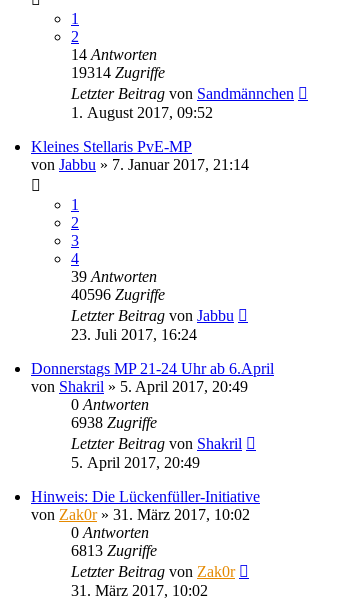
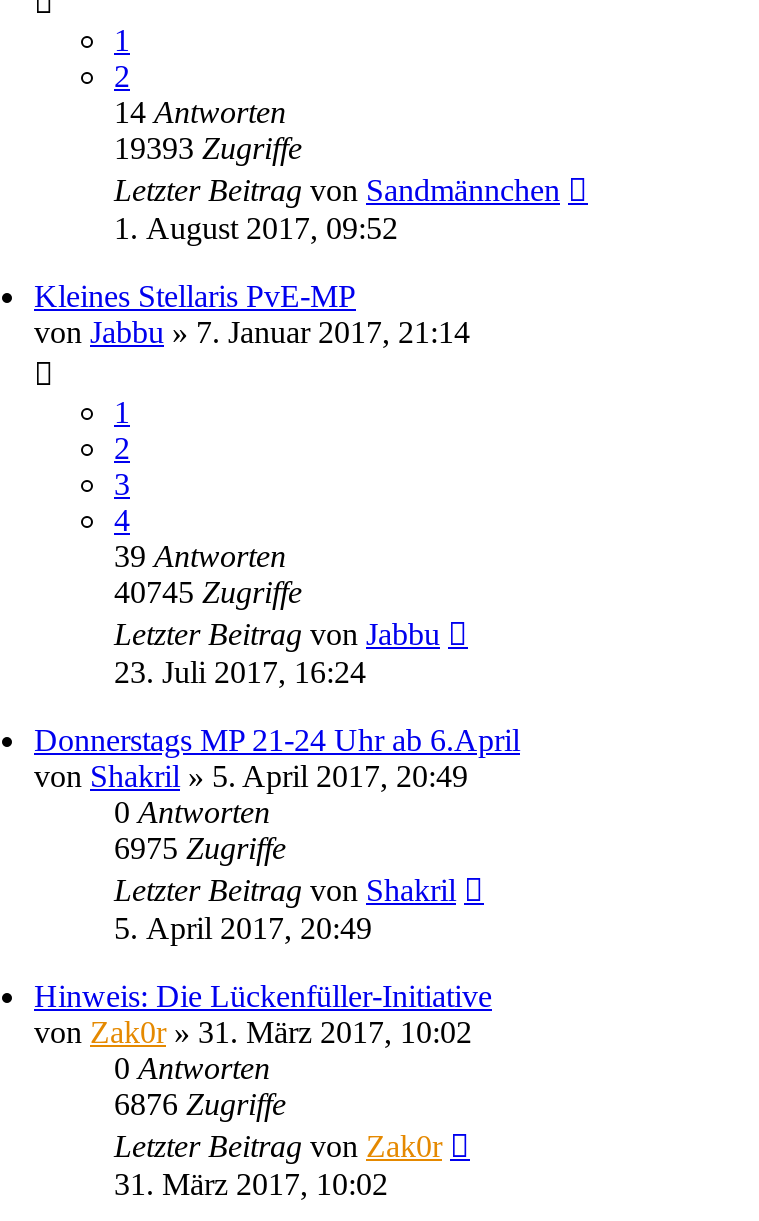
- 19314 Zugriffe
+ 19393 Zugriffe

- 40596 Zugriffe
+ 40745 Zugriffe

- 6938 Zugriffe
+ 6975 Zugriffe

- 6813 Zugriffe
+ 6876 Zugriffe
